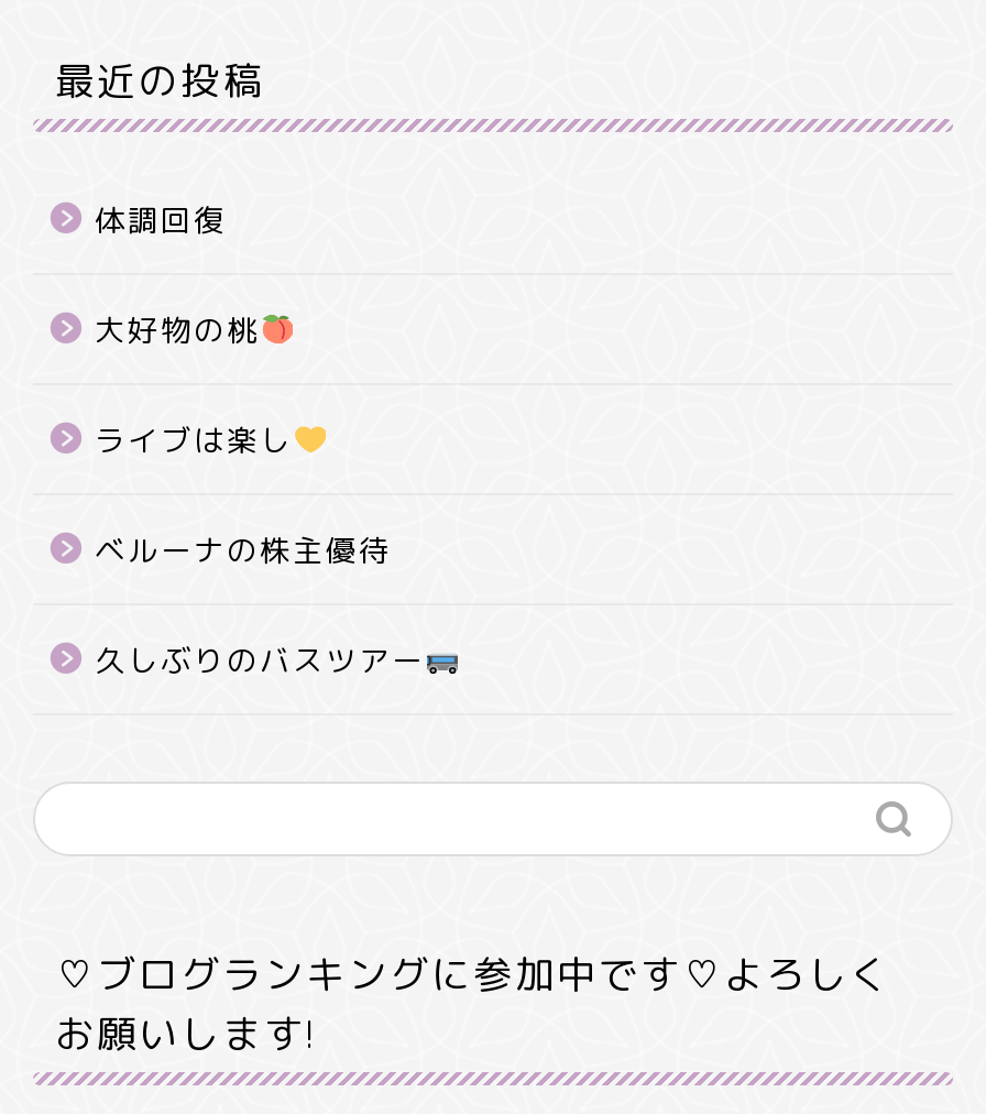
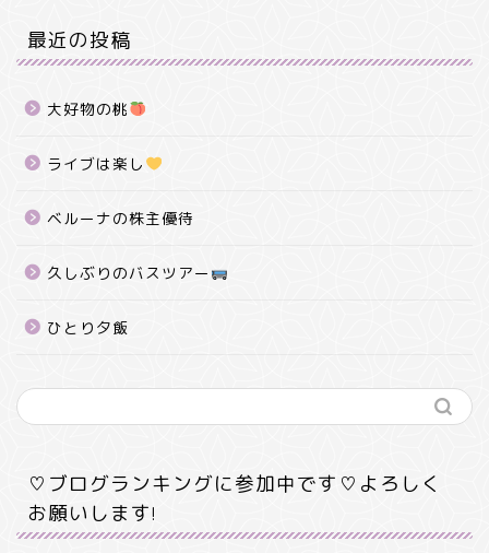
- 体調回復

moved up: 大好物の桃 | ライブは楽し | ベルーナの株主優待 | 久しぶりのバスツアー

+ ひとり夕飯
